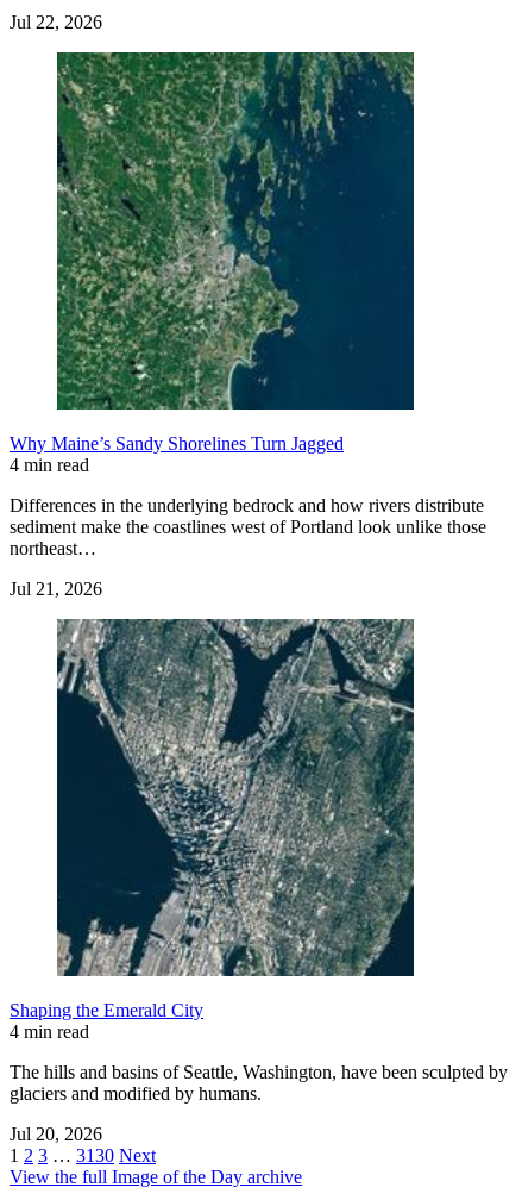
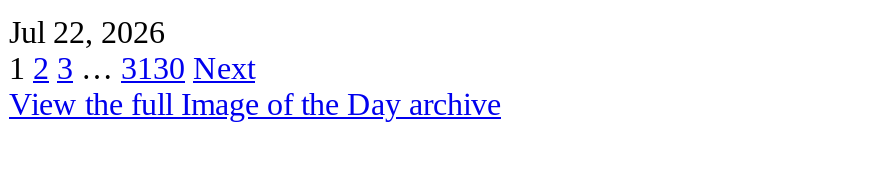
- [image]
- Why Maine’s Sandy Shorelines Turn Jagged
- 4 min read
- Differences in the underlying bedrock and how rivers distribute
- sediment make the coastlines west of Portland look unlike those
- northeast…
- Jul 21, 2026

- [image]
- Shaping the Emerald City
- 4 min read
- The hills and basins of Seattle, Washington, have been sculpted by
- glaciers and modified by humans.
- Jul 20, 2026
